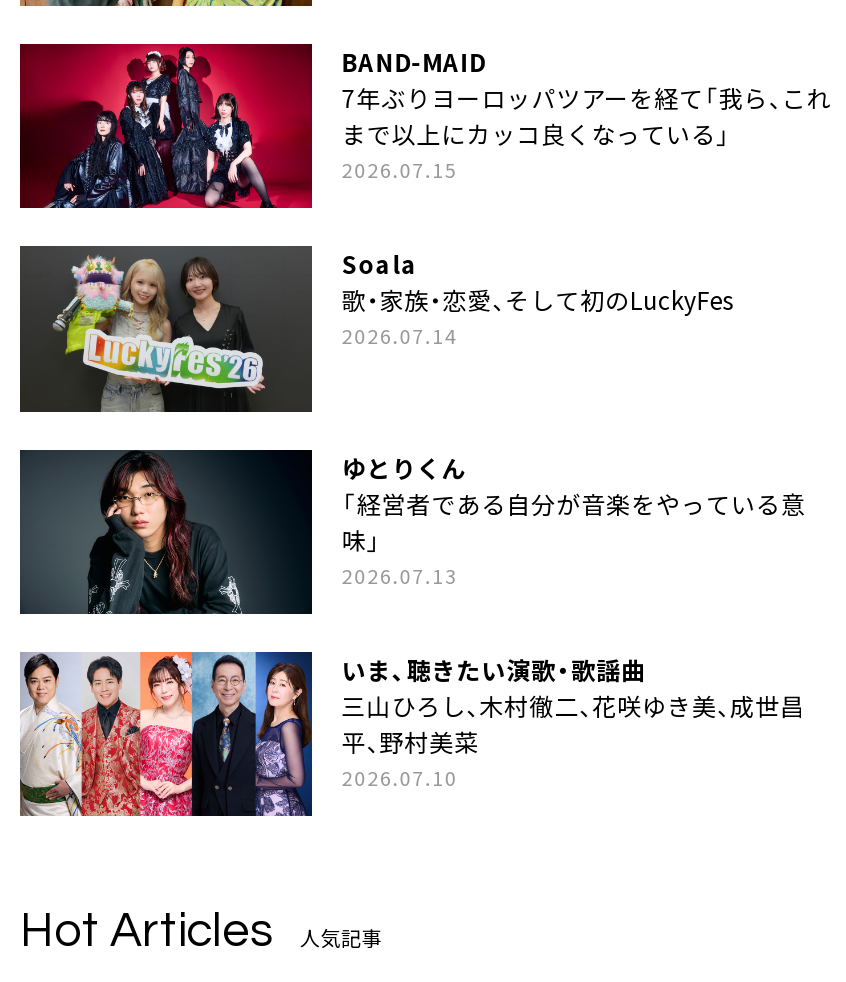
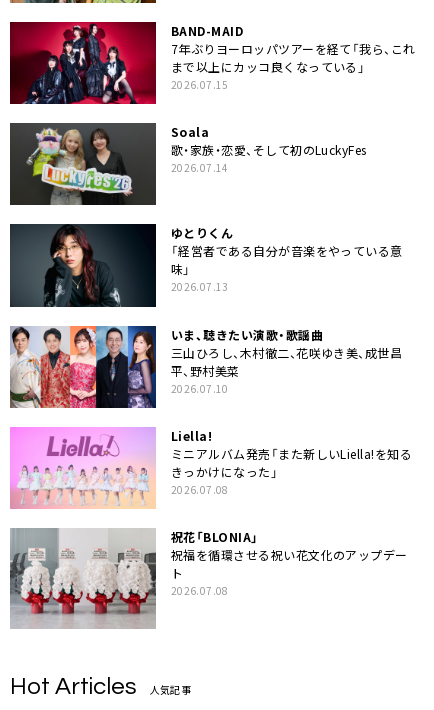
+ [image]
+ Liella!
+ ミニアルバム発売「また新しいLiella!を知る
+ きっかけになった」
+ 2026.07.08
+ 祝花「BLONIA」
+ 祝福を循環させる祝い花文化のアップデー
+ ト
+ 2026.07.08

+ [image]
